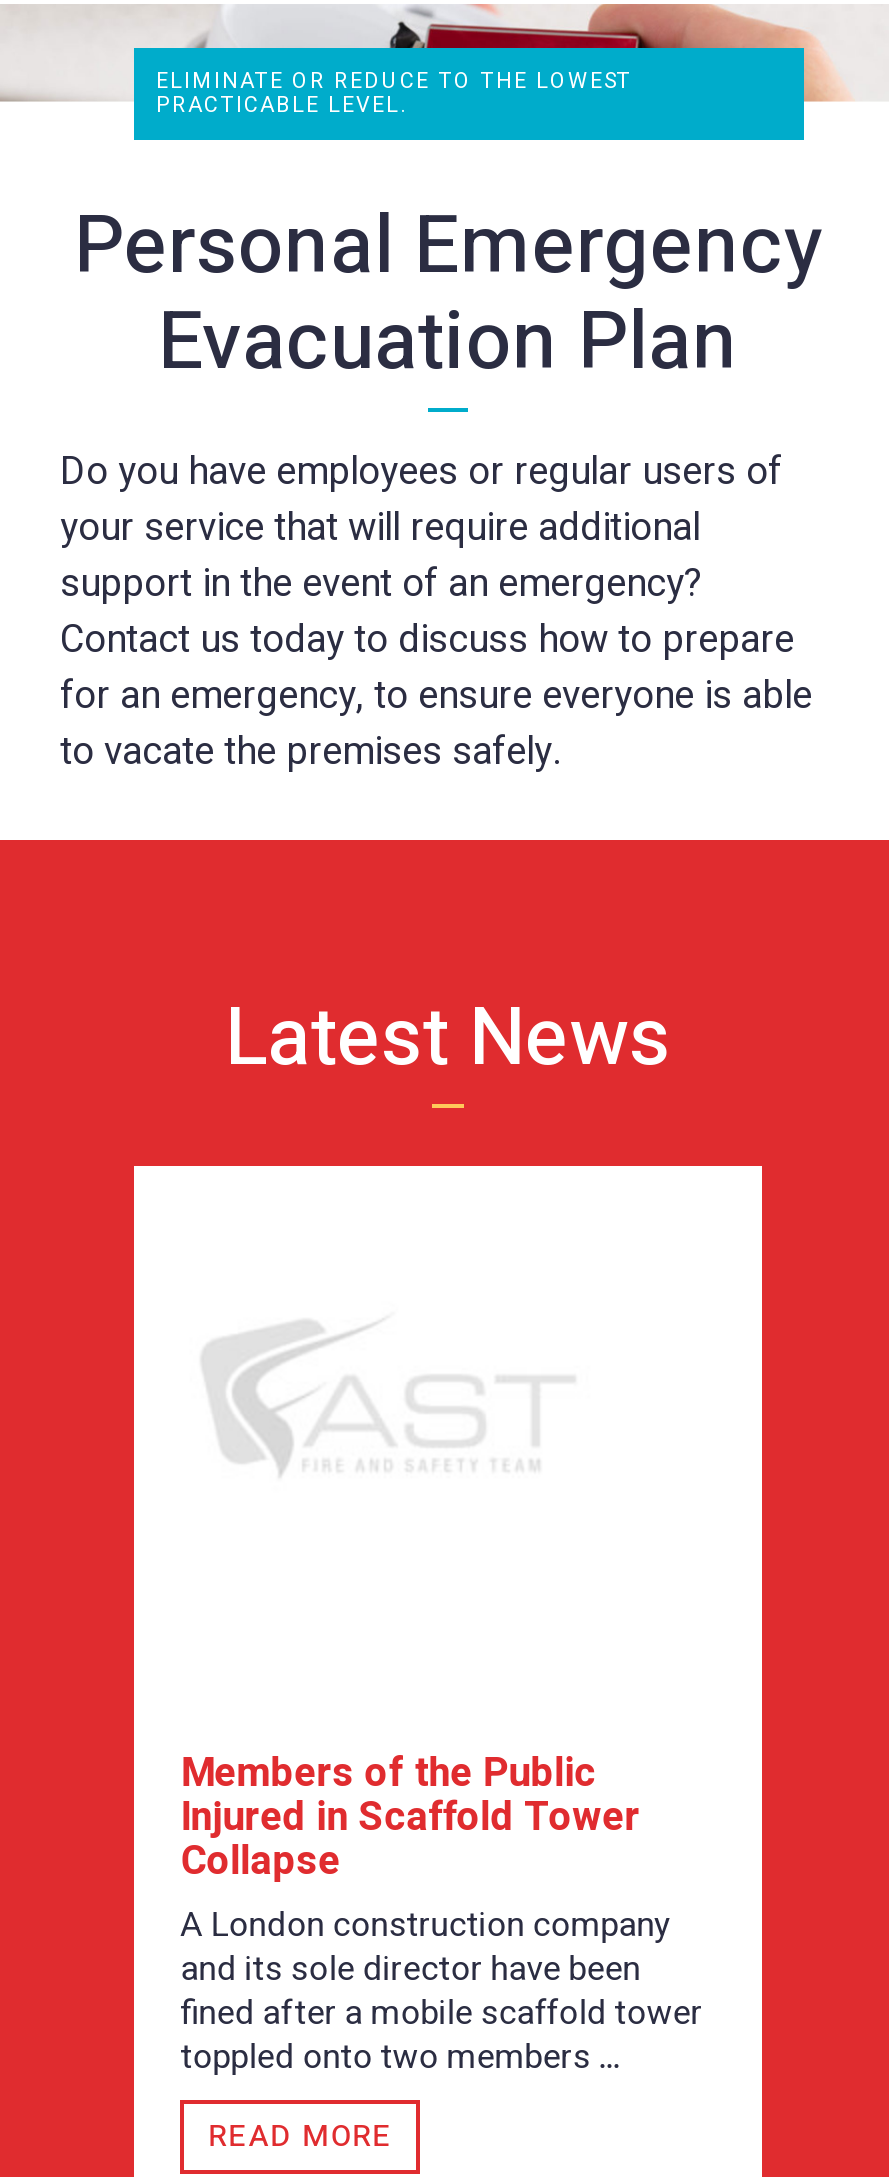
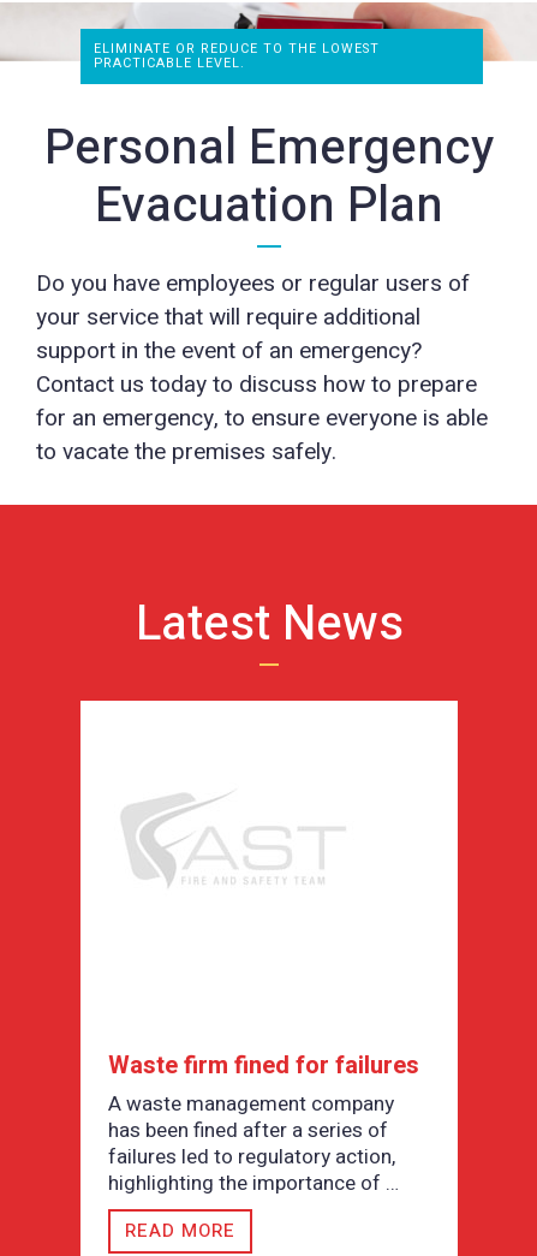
- Members of the Public
- Injured in Scaffold Tower
- Collapse
- A London construction company
- and its sole director have been
- fined after a mobile scaffold tower
- toppled onto two members …
+ Waste firm fined for failures
+ A waste management company
+ has been fined after a series of
+ failures led to regulatory action,
+ highlighting the importance of …
